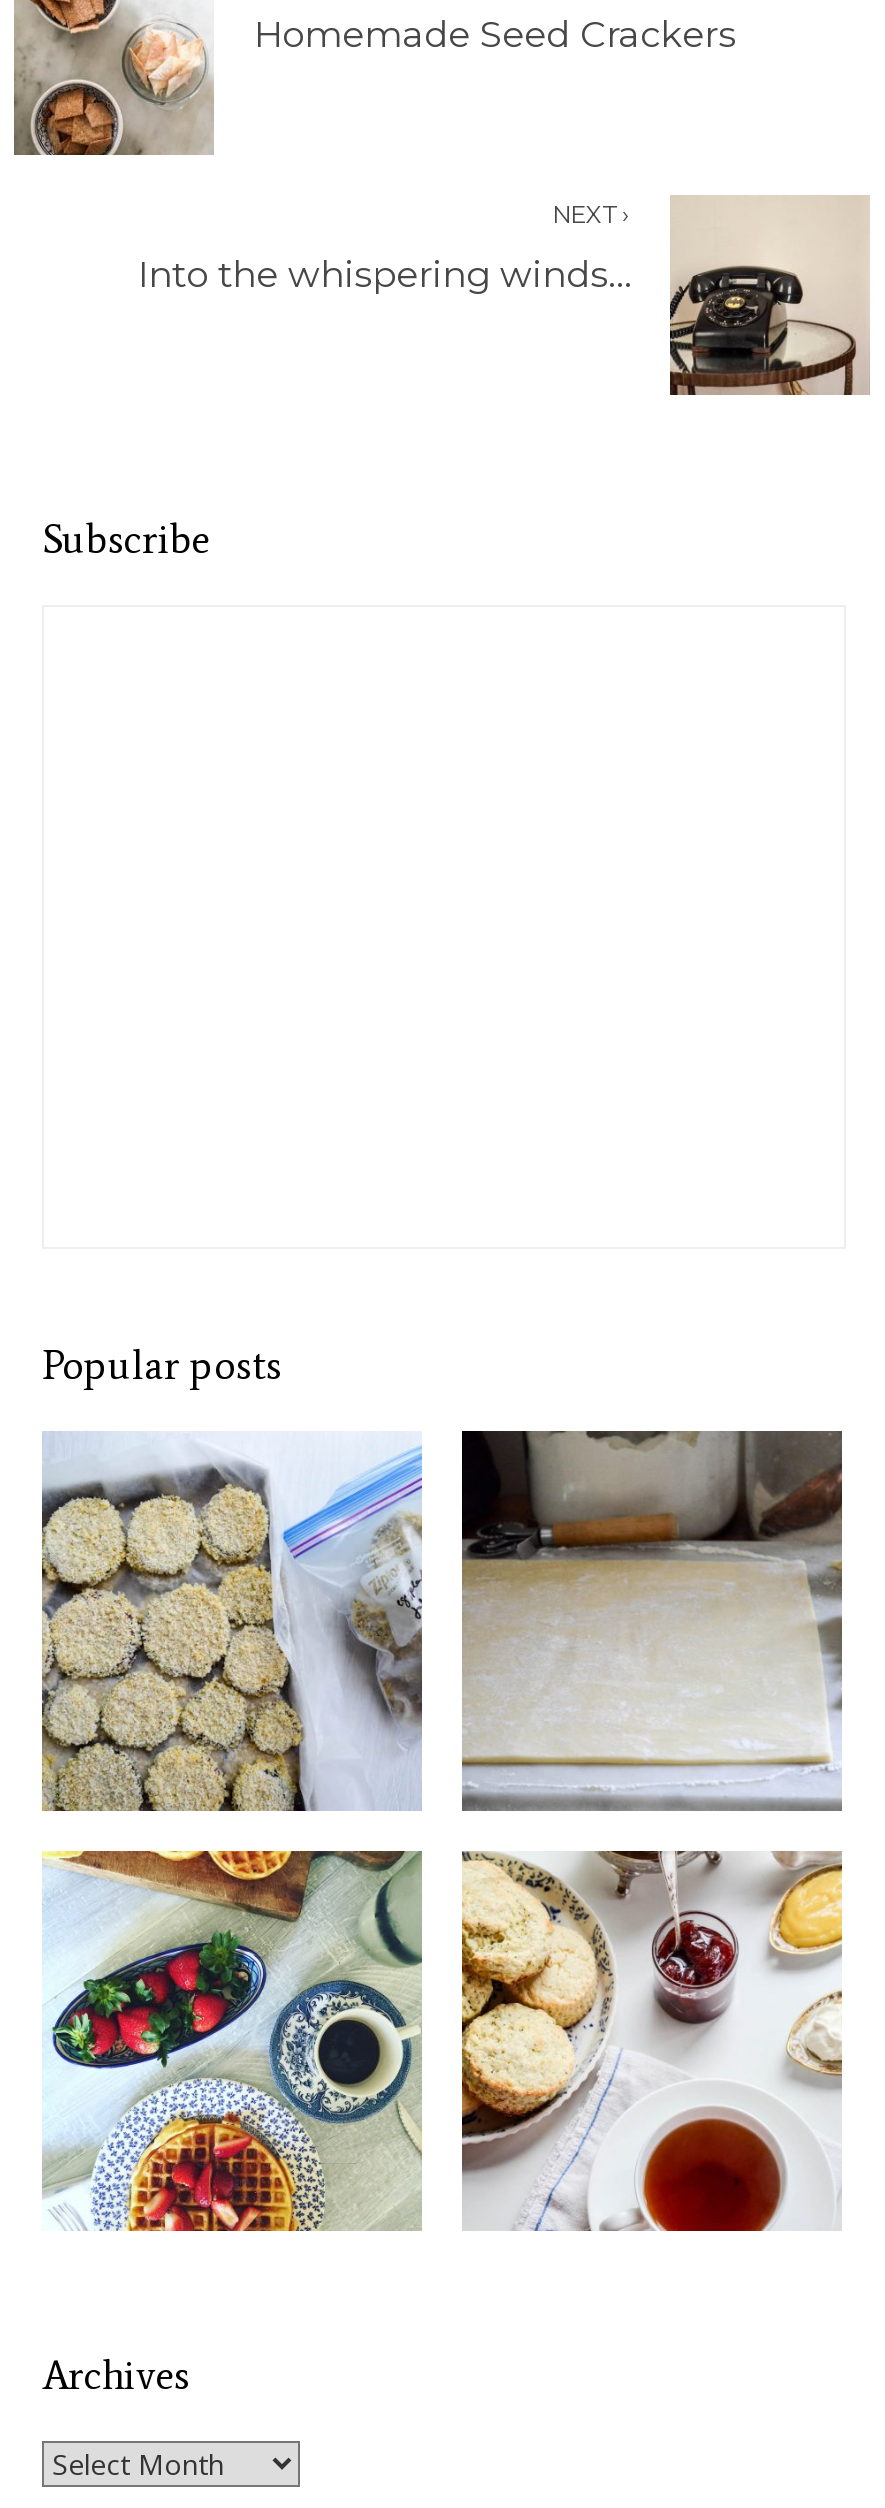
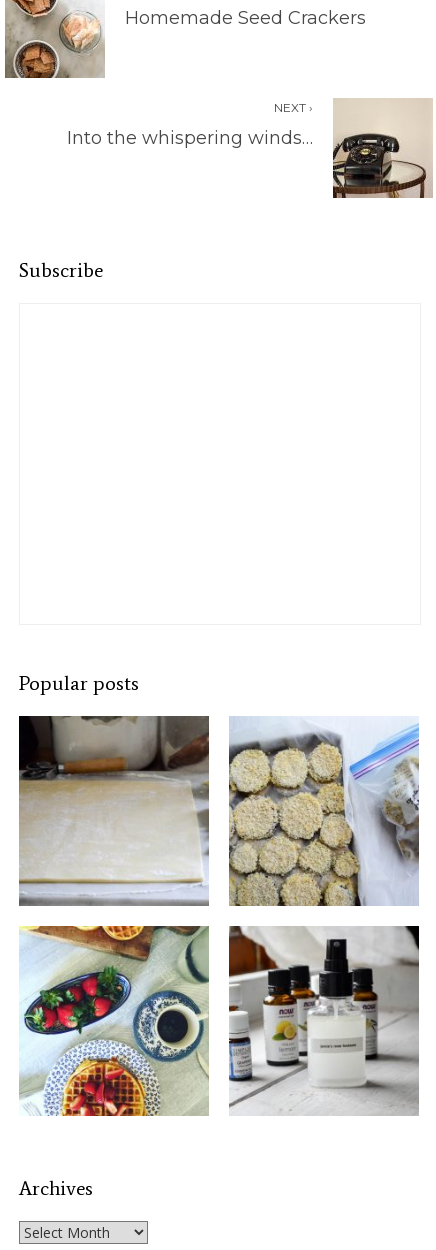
- [image]
+ [image]

- [image]
+ [image]

- [image]
+ [image]
